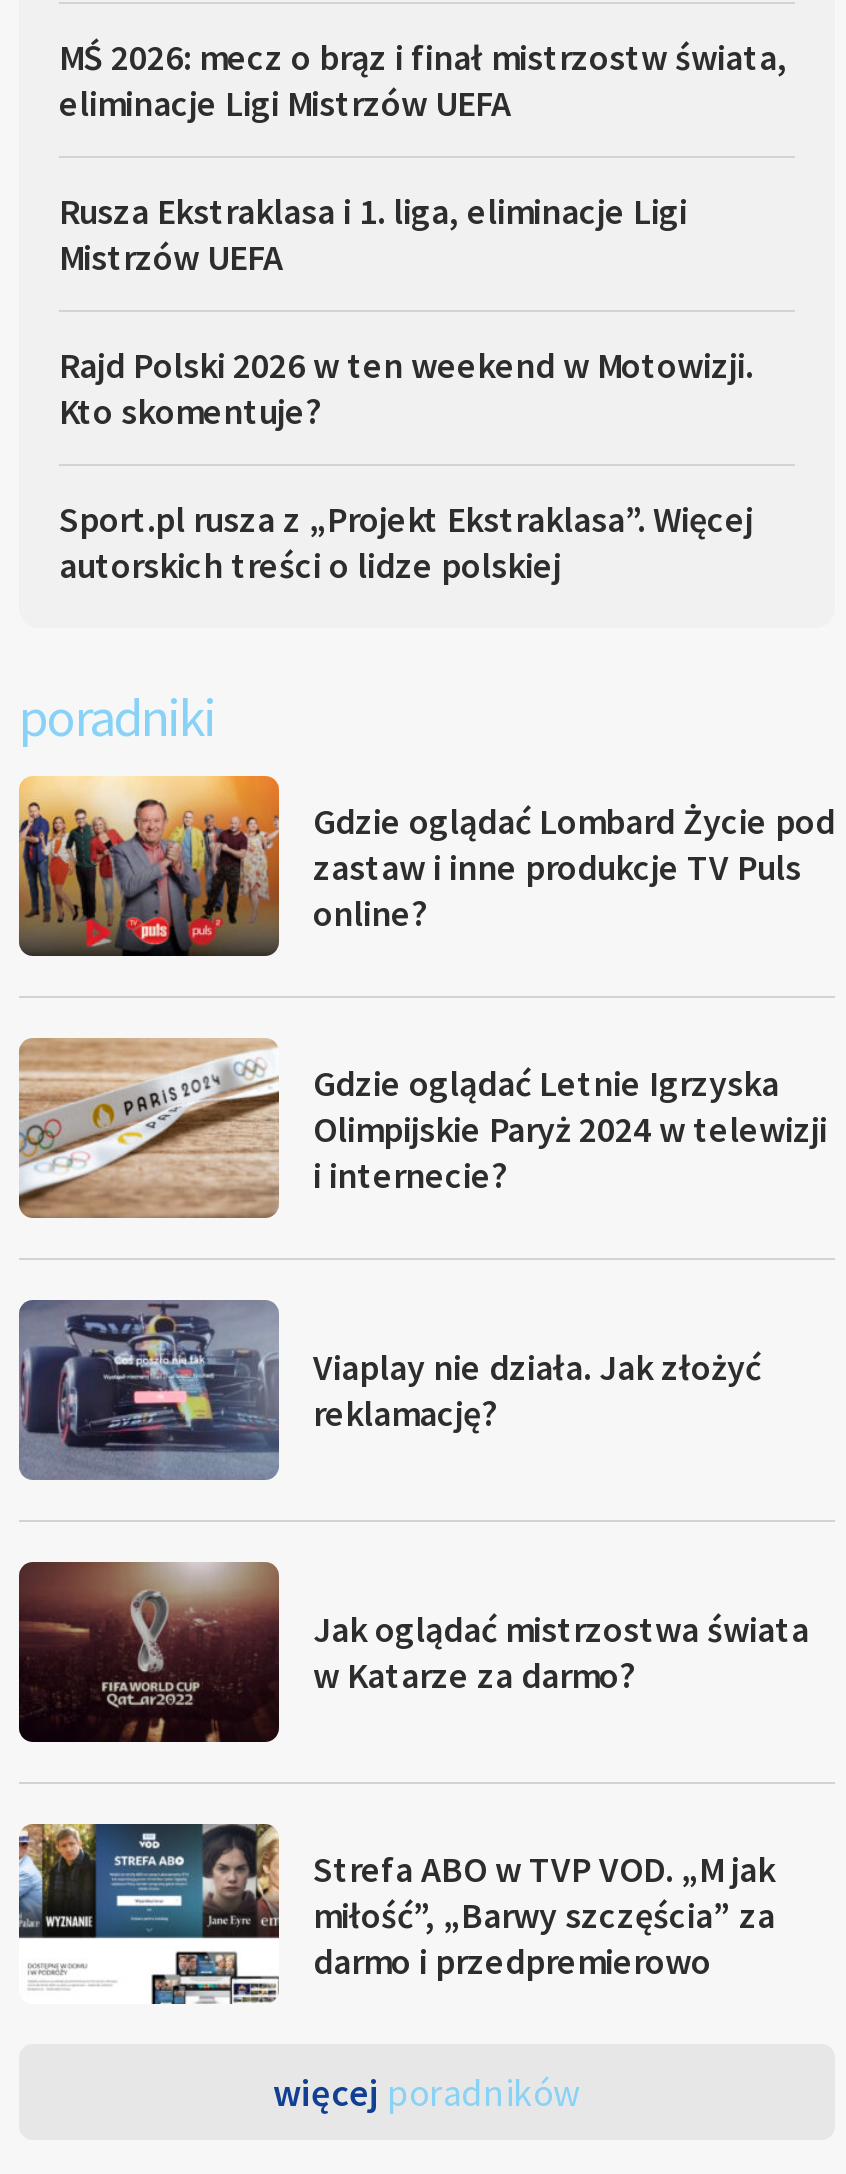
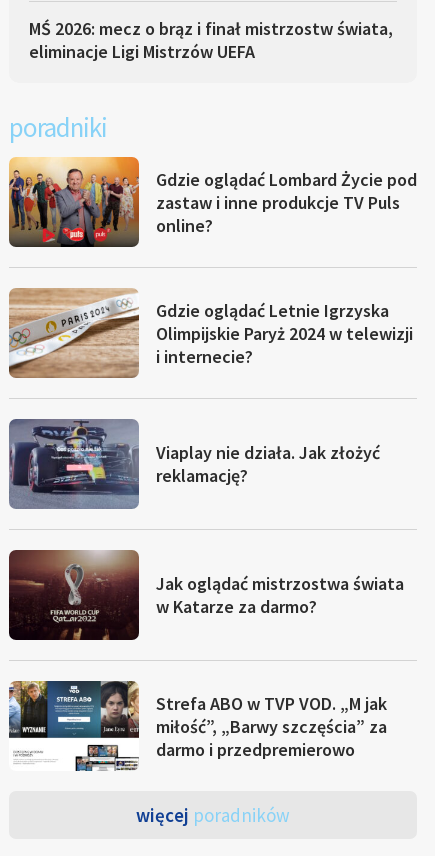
- Rusza Ekstraklasa i 1. liga, eliminacje Ligi
- Mistrzów UEFA
- Rajd Polski 2026 w ten weekend w Motowizji.
- Kto skomentuje?
- Sport.pl rusza z „Projekt Ekstraklasa”. Więcej
- autorskich treści o lidze polskiej
